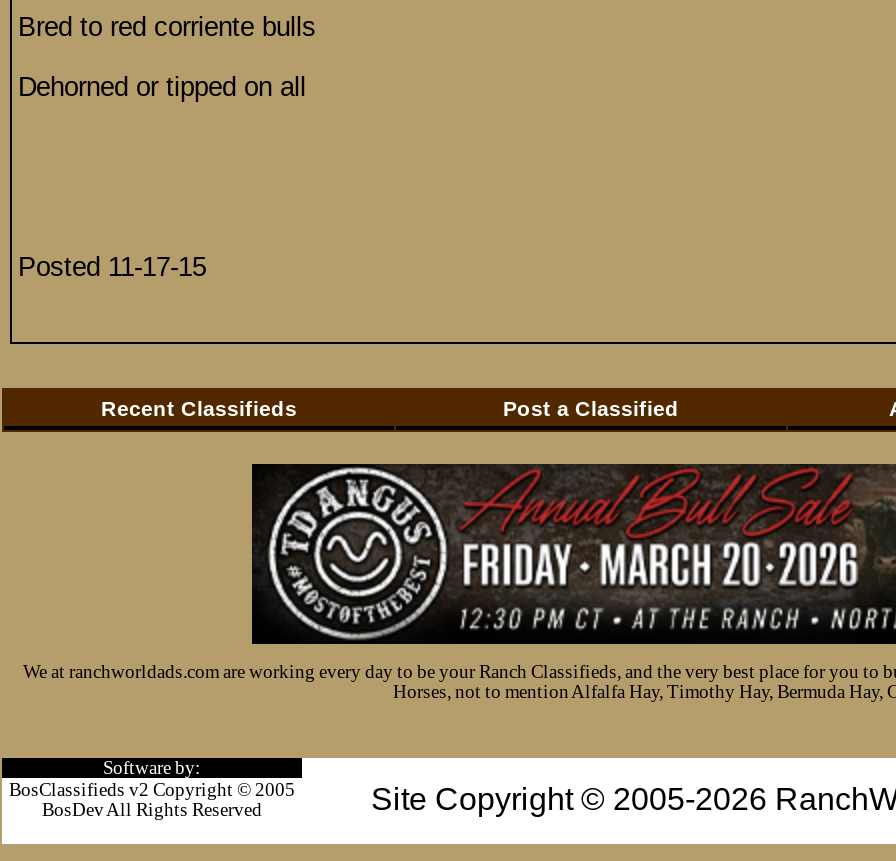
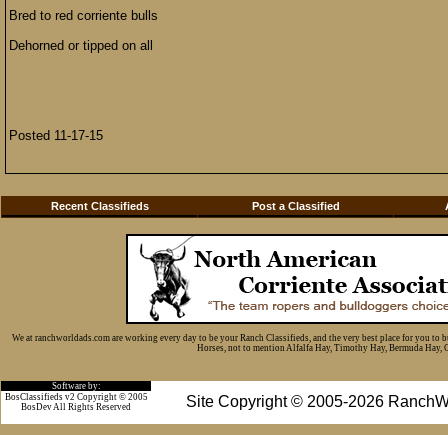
- [image]
+ [image]
